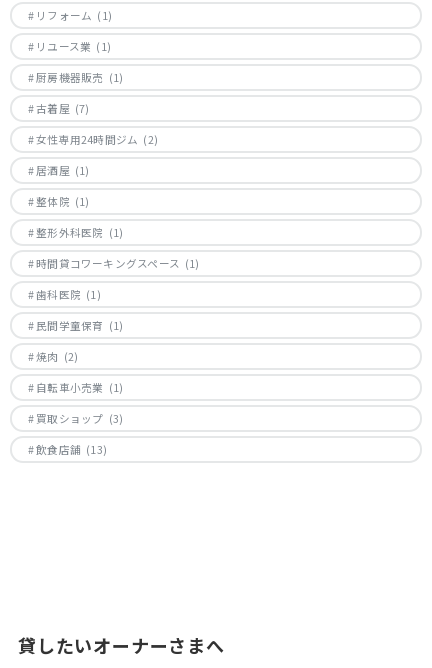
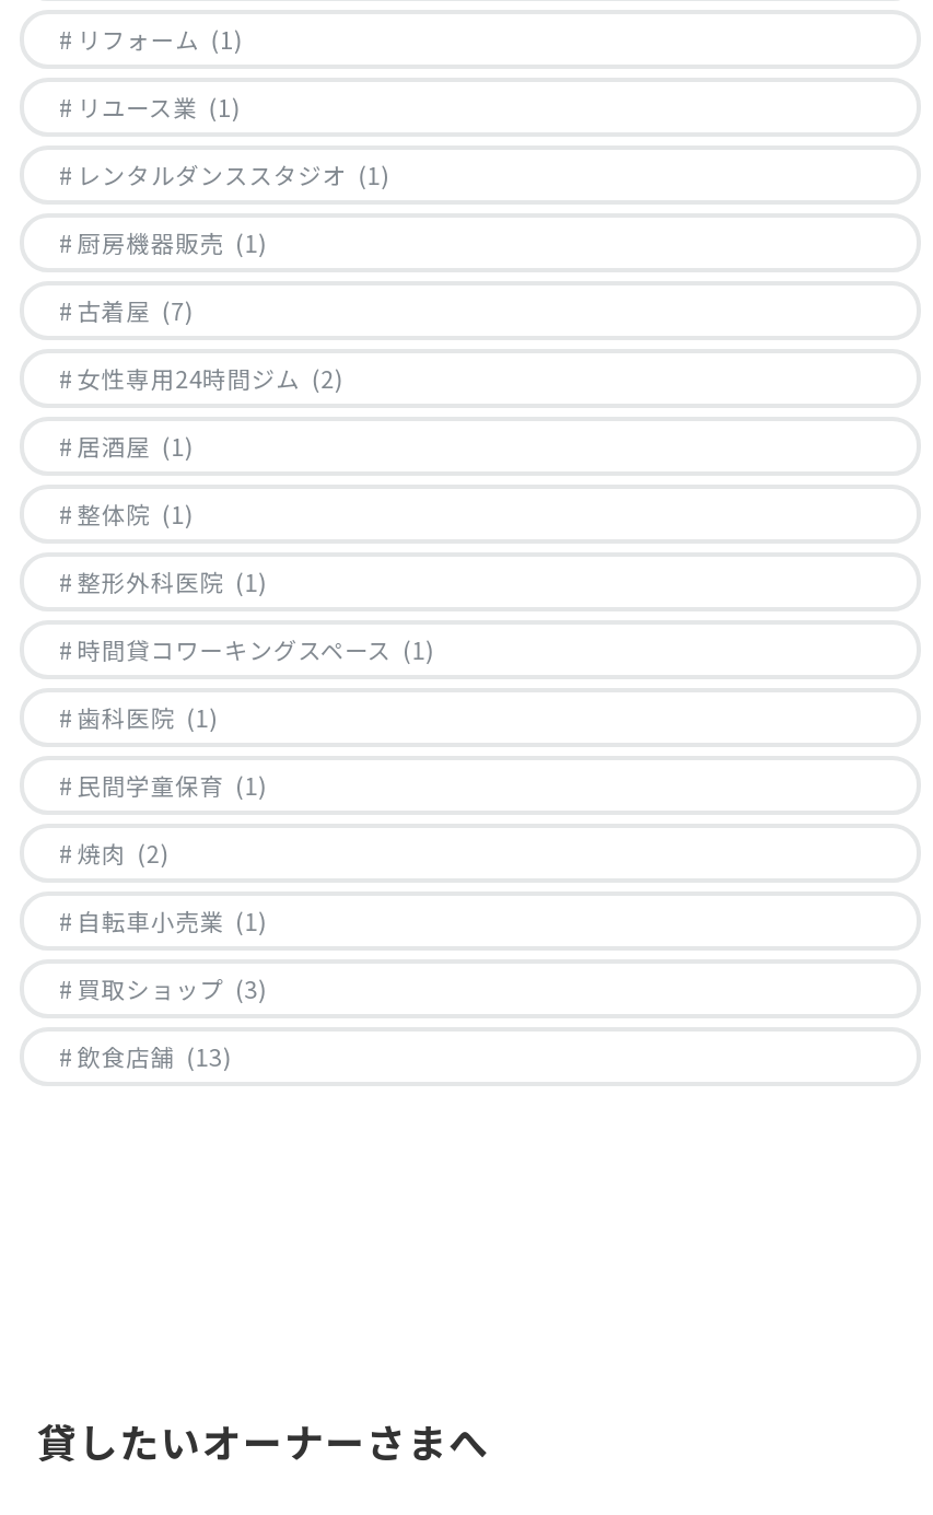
+ レンタルダンススタジオ (1)

moved down: 厨房機器販売 (1) | 古着屋 (7) | 女性専用24時間ジム (2) | ... | 買取ショップ (3) | 飲食店舗 (13)
